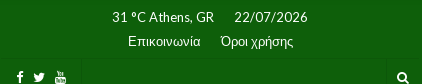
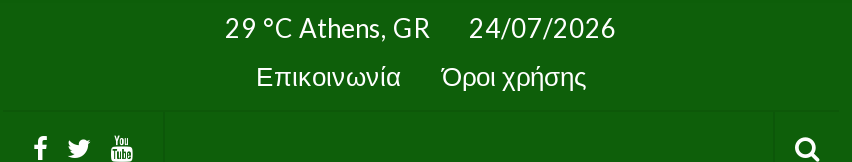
- 31 °C Athens, GR
+ 29 °C Athens, GR

- 22/07/2026
+ 24/07/2026
